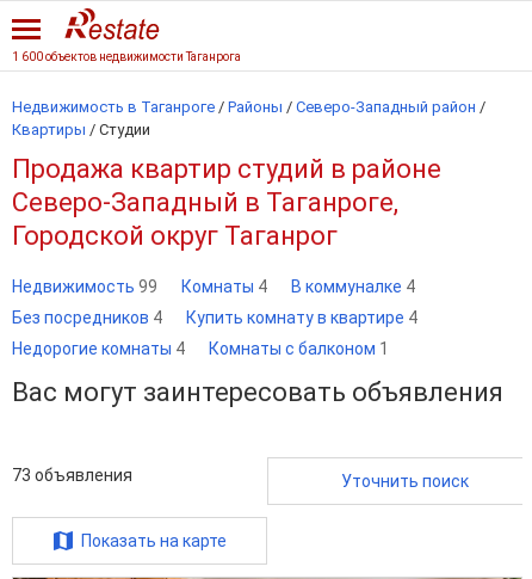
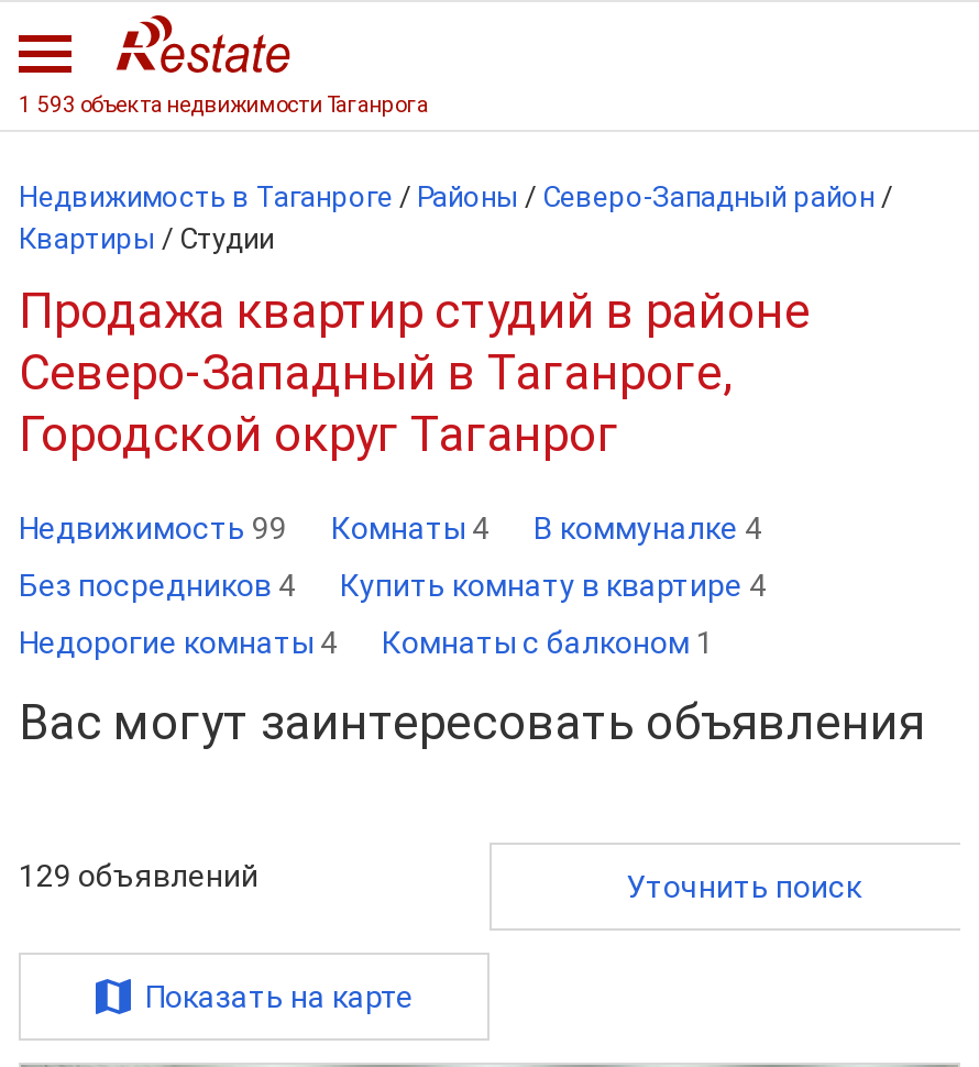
- 1 600 объектов недвижимости Таганрога
+ 1 593 объекта недвижимости Таганрога

- 73 объявления
+ 129 объявлений
